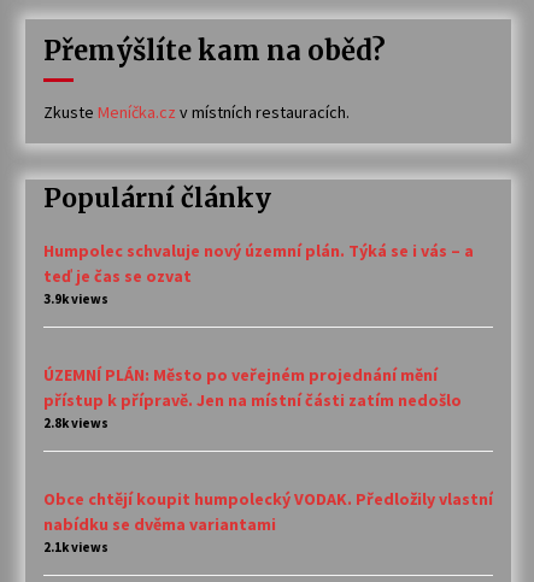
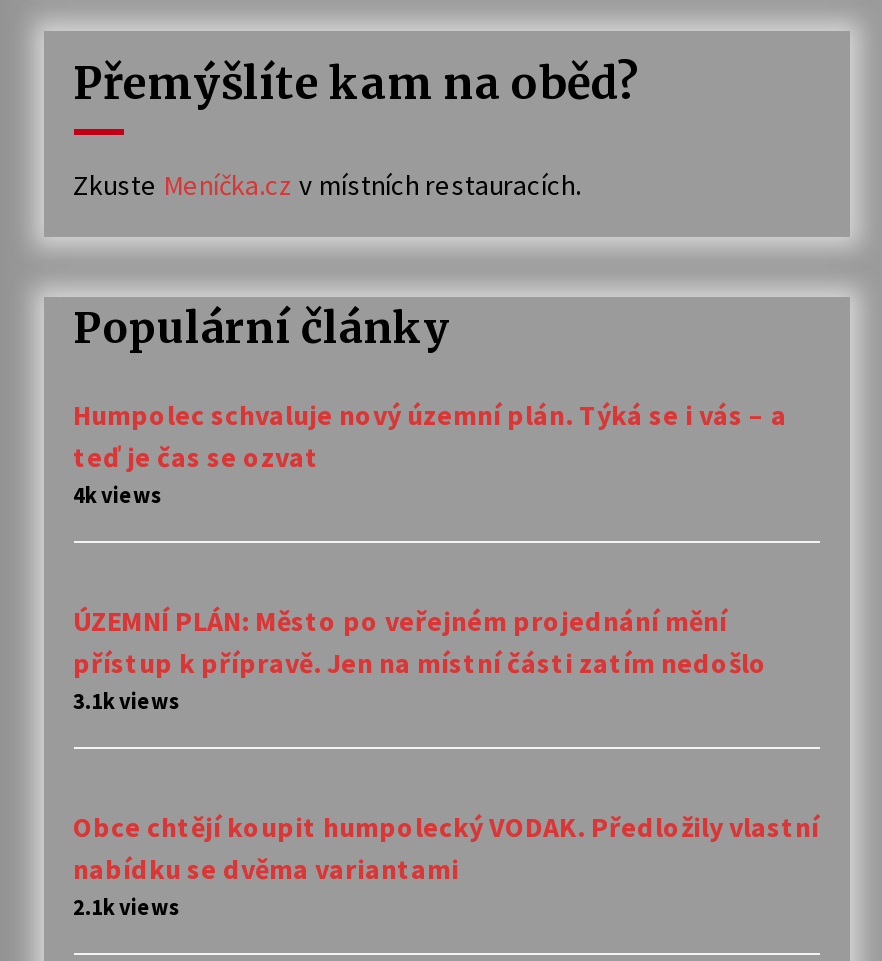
- 3.9k views
+ 4k views

- 2.8k views
+ 3.1k views
